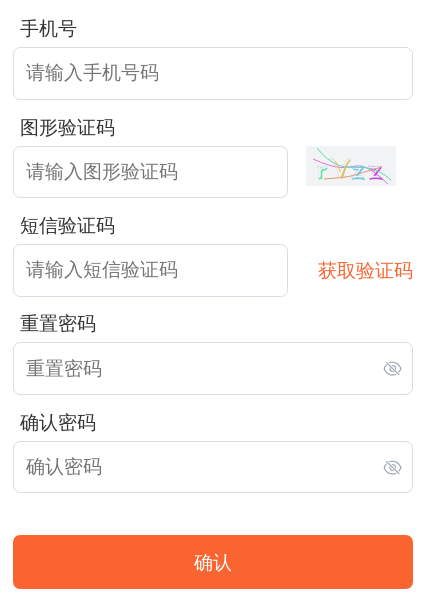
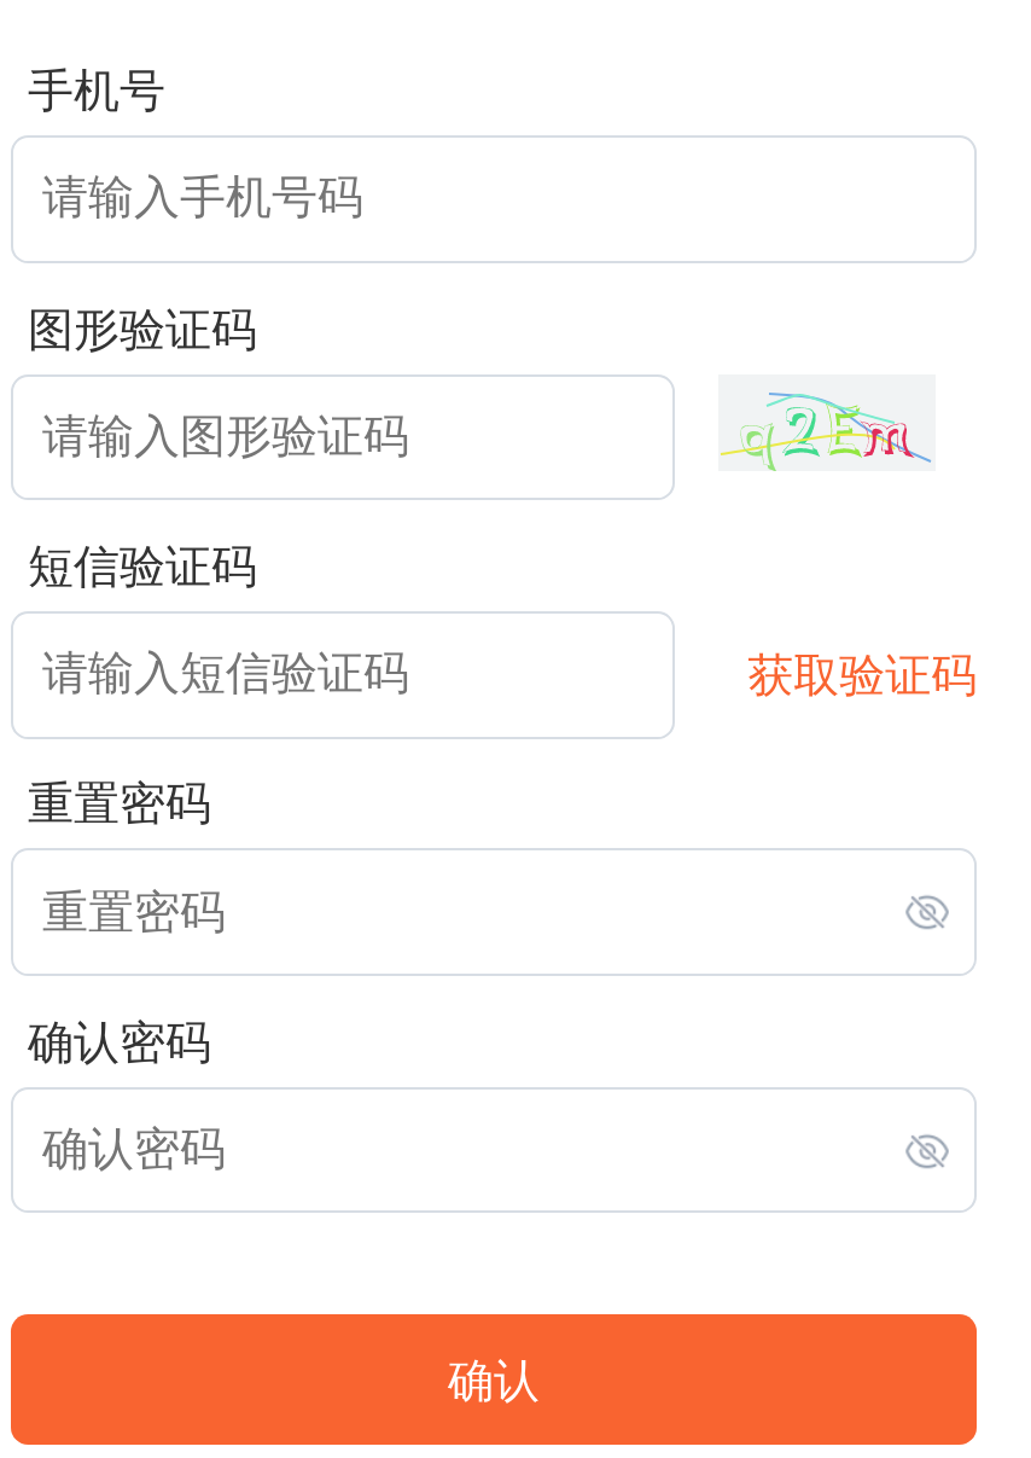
- [image]
+ [image]
